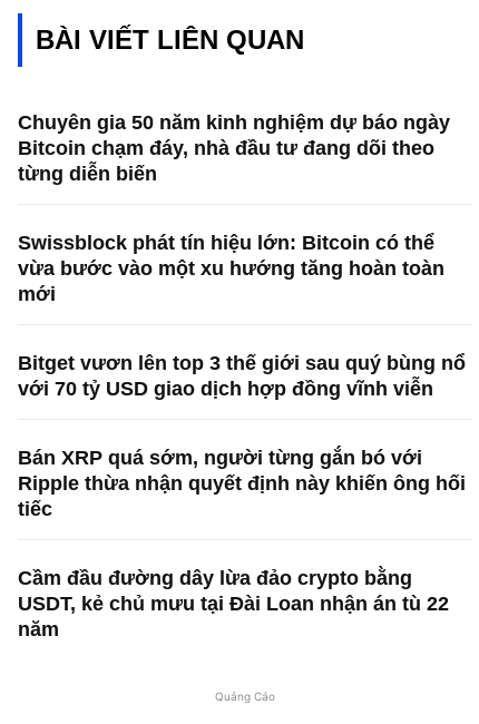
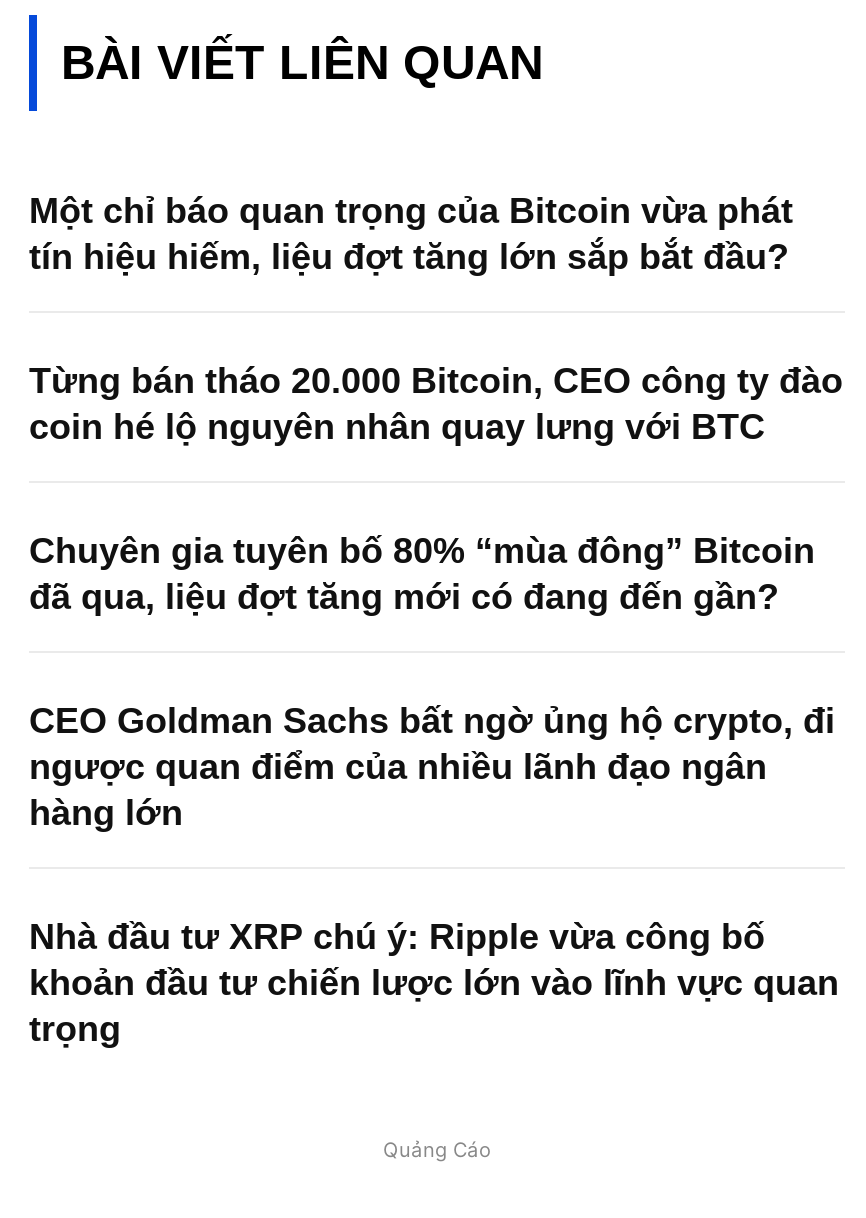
- Chuyên gia 50 năm kinh nghiệm dự báo ngày
- Bitcoin chạm đáy, nhà đầu tư đang dõi theo
- từng diễn biến
+ Một chỉ báo quan trọng của Bitcoin vừa phát
+ tín hiệu hiếm, liệu đợt tăng lớn sắp bắt đầu?

- Swissblock phát tín hiệu lớn: Bitcoin có thể
- vừa bước vào một xu hướng tăng hoàn toàn
- mới
+ Từng bán tháo 20.000 Bitcoin, CEO công ty đào
+ coin hé lộ nguyên nhân quay lưng với BTC

- Bitget vươn lên top 3 thế giới sau quý bùng nổ
- với 70 tỷ USD giao dịch hợp đồng vĩnh viễn
+ Chuyên gia tuyên bố 80% “mùa đông” Bitcoin
+ đã qua, liệu đợt tăng mới có đang đến gần?

- Bán XRP quá sớm, người từng gắn bó với
- Ripple thừa nhận quyết định này khiến ông hối
- tiếc
+ CEO Goldman Sachs bất ngờ ủng hộ crypto, đi
+ ngược quan điểm của nhiều lãnh đạo ngân
+ hàng lớn

- Cầm đầu đường dây lừa đảo crypto bằng
- USDT, kẻ chủ mưu tại Đài Loan nhận án tù 22
- năm
+ Nhà đầu tư XRP chú ý: Ripple vừa công bố
+ khoản đầu tư chiến lược lớn vào lĩnh vực quan
+ trọng
